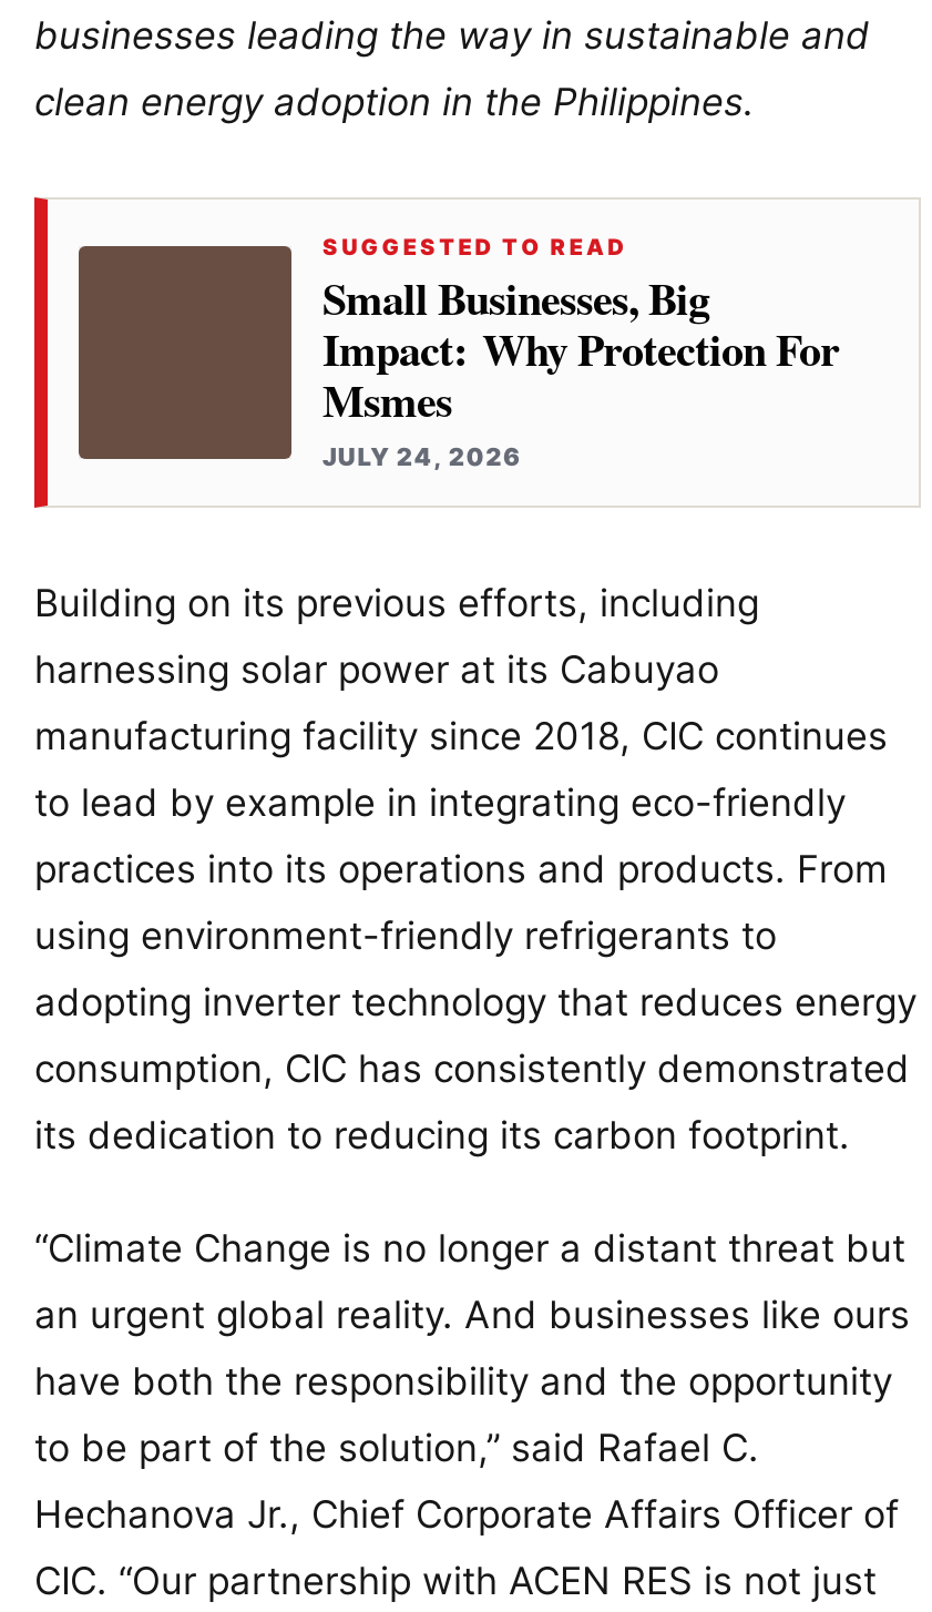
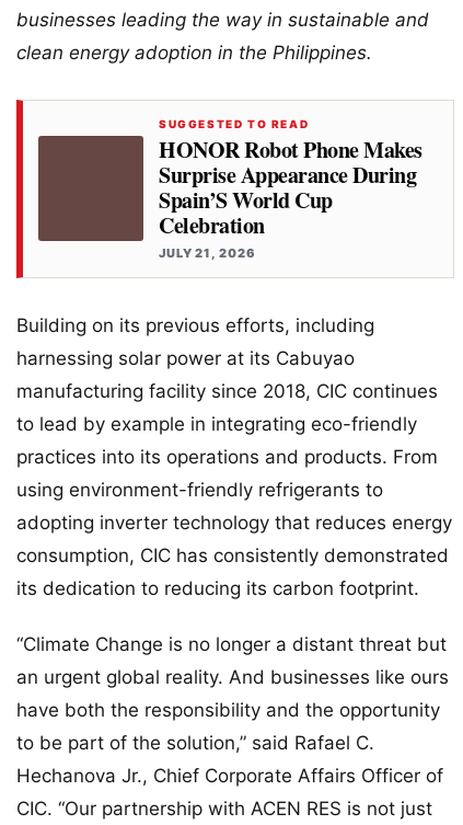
- Small Businesses, Big
- Impact: Why Protection For
- Msmes
- JULY 24, 2026
+ HONOR Robot Phone Makes
+ Surprise Appearance During
+ Spain’S World Cup
+ Celebration
+ JULY 21, 2026
